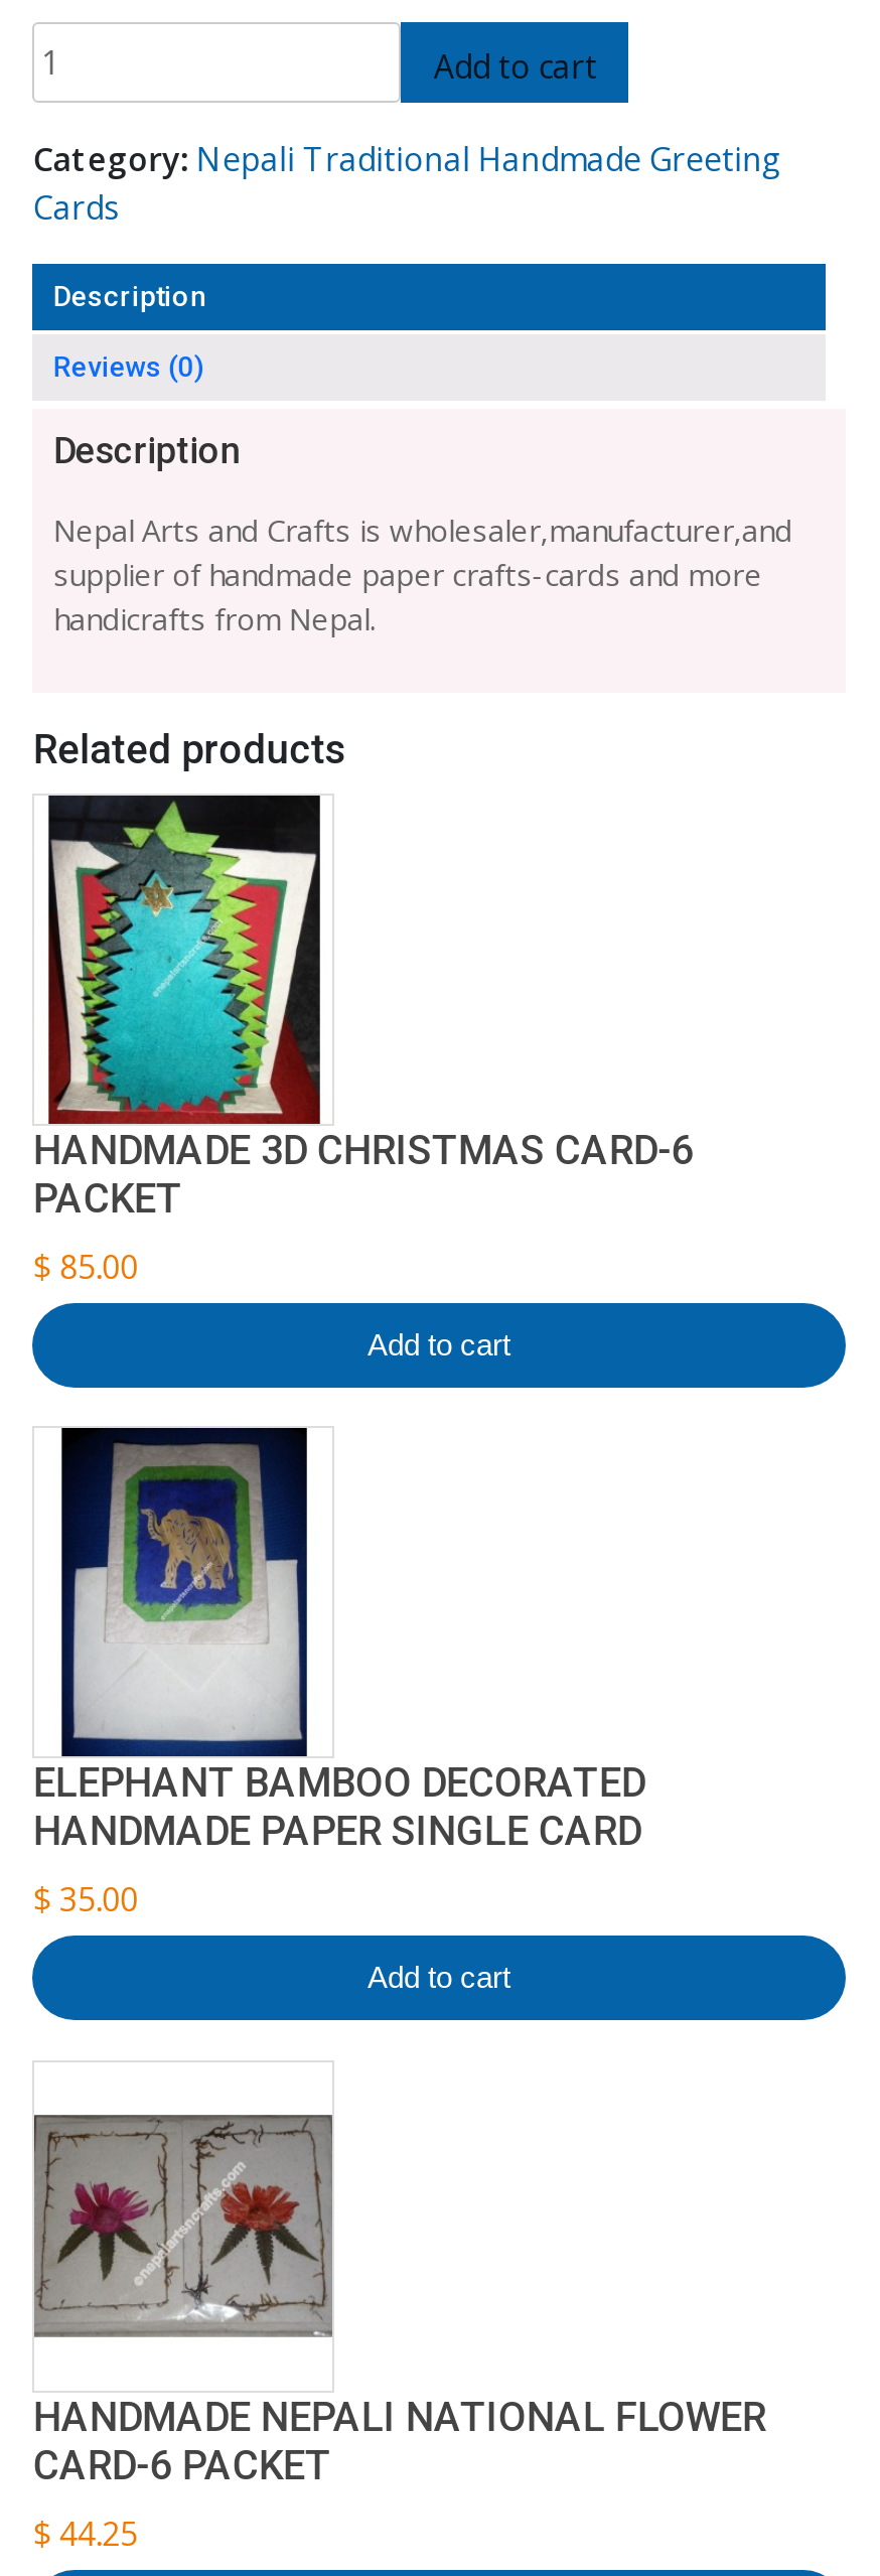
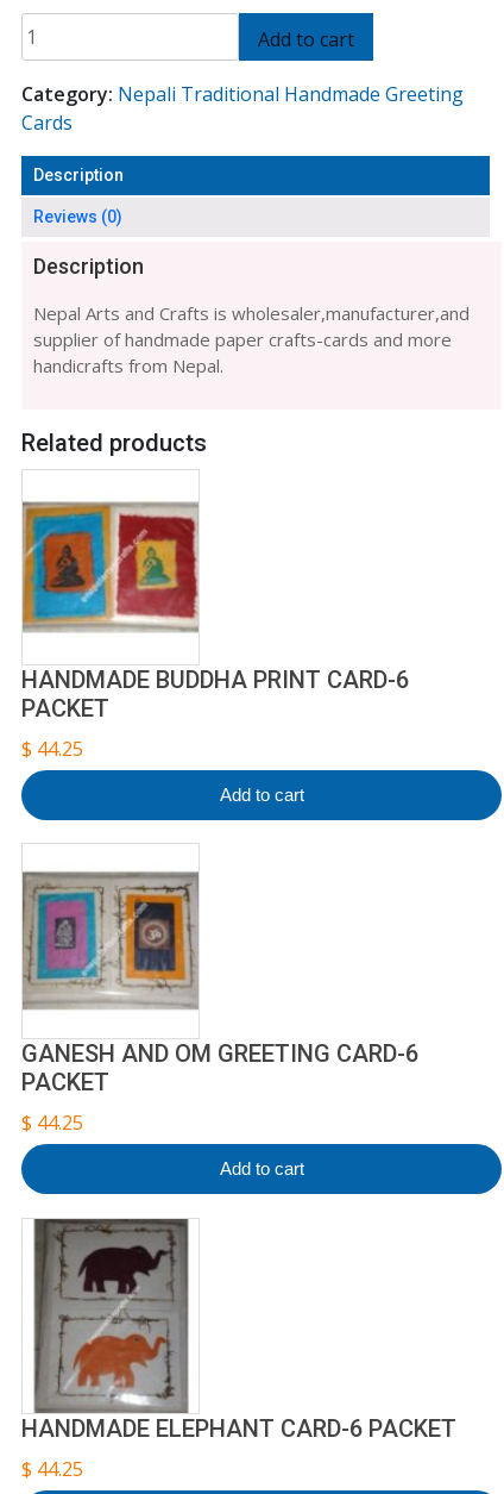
- [image]
- HANDMADE 3D CHRISTMAS CARD-6
+ [image]
+ HANDMADE BUDDHA PRINT CARD-6

- $85.00
+ $44.25

- [image]
- ELEPHANT BAMBOO DECORATED
- HANDMADE PAPER SINGLE CARD
+ [image]
+ GANESH AND OM GREETING CARD-6
+ PACKET

- $35.00
+ $44.25

- [image]
- HANDMADE NEPALI NATIONAL FLOWER
- CARD-6 PACKET
+ [image]
+ HANDMADE ELEPHANT CARD-6 PACKET
